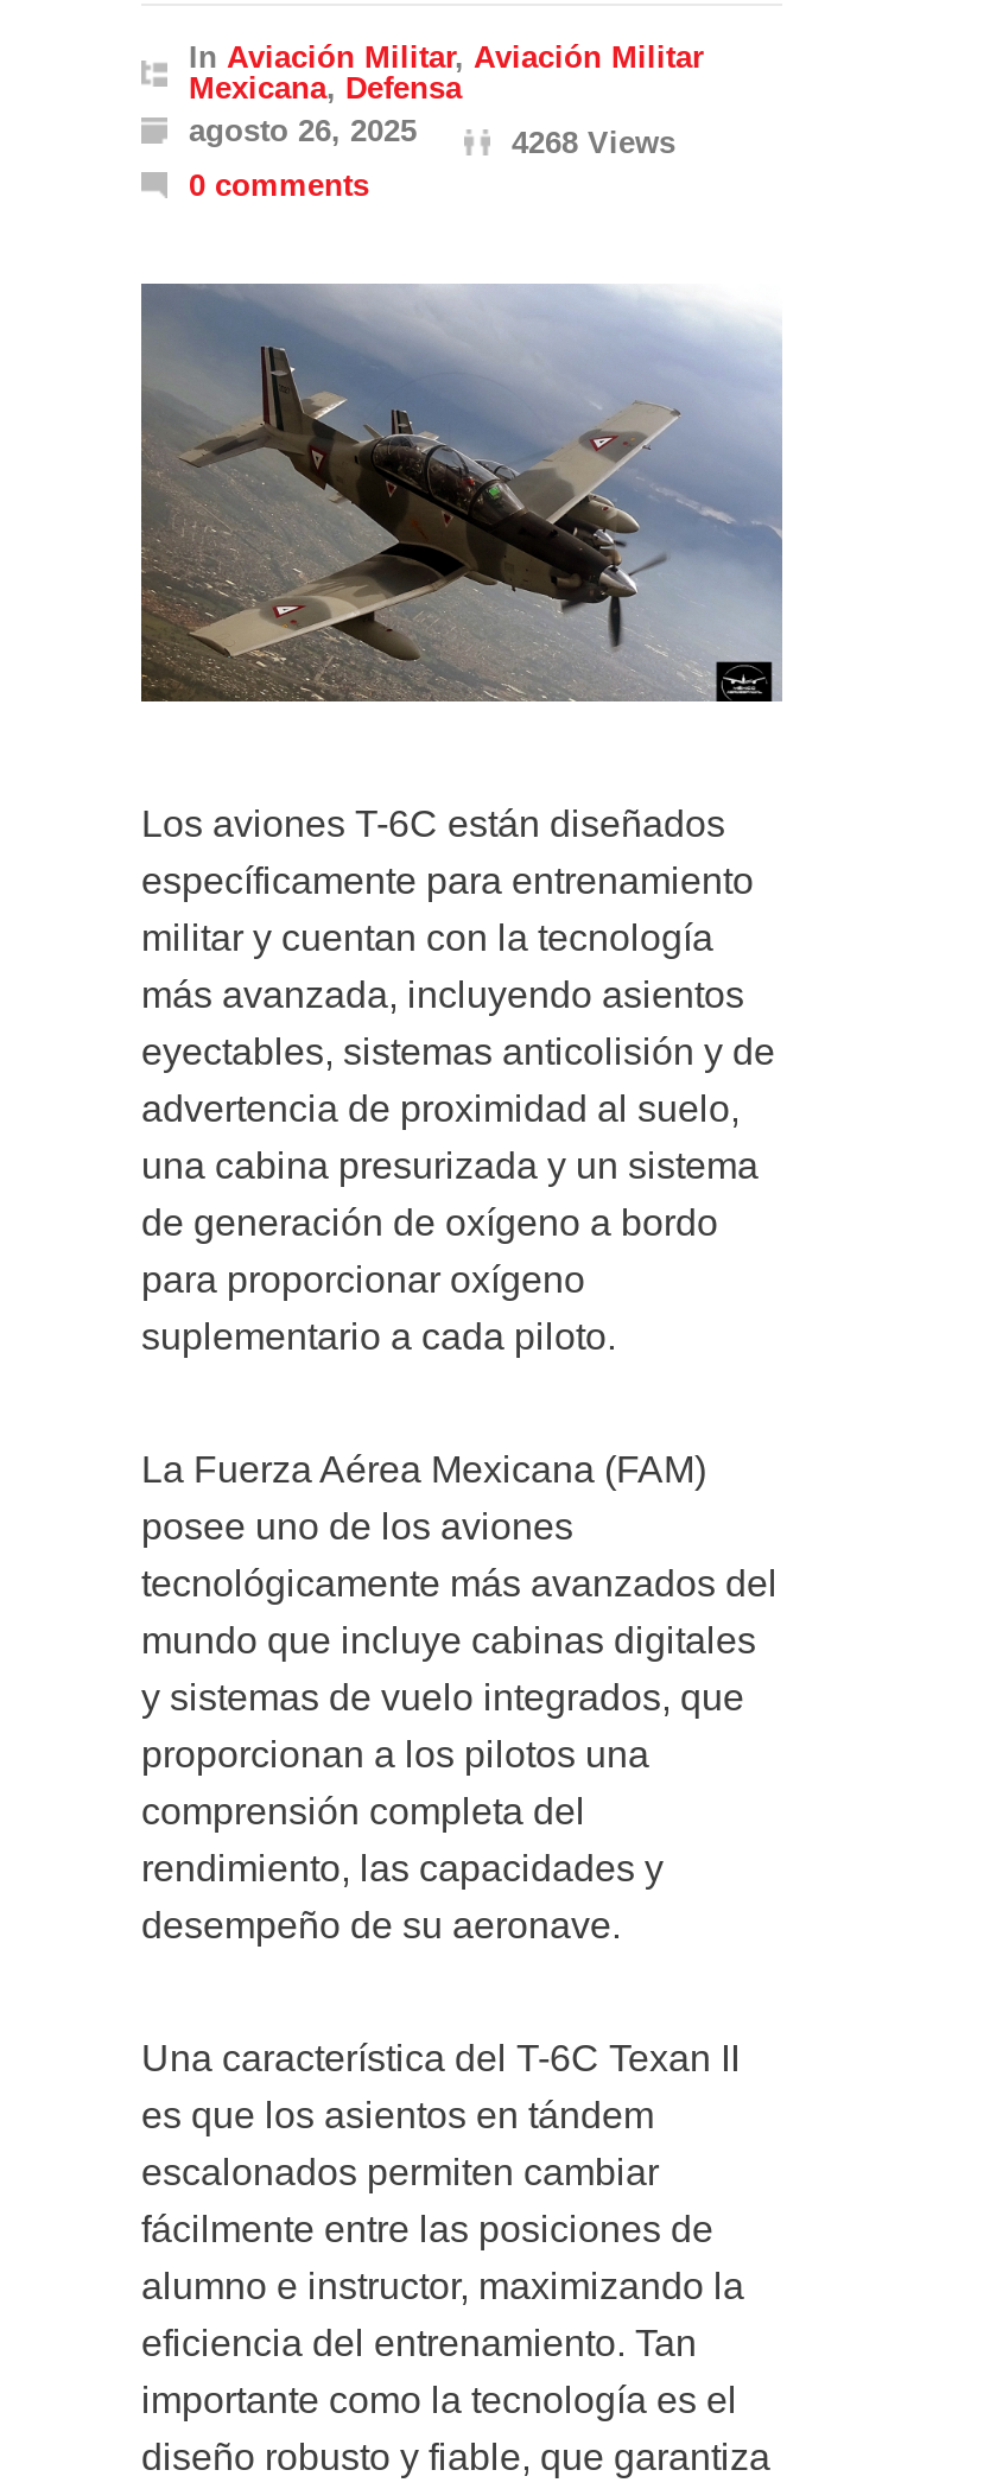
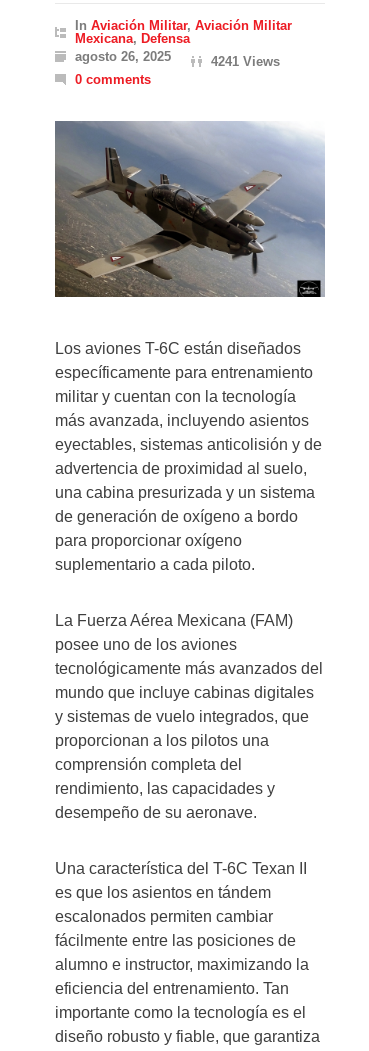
- 4268 Views
+ 4241 Views
